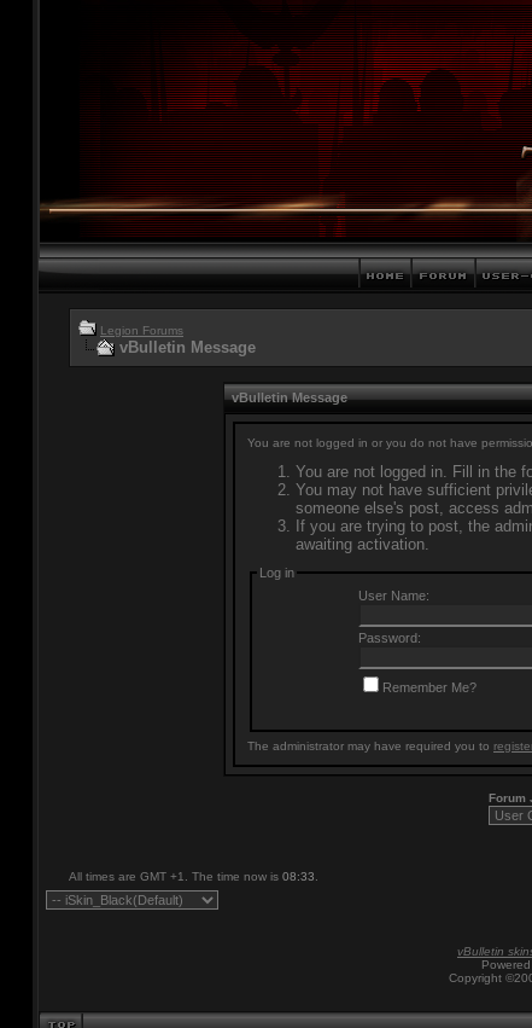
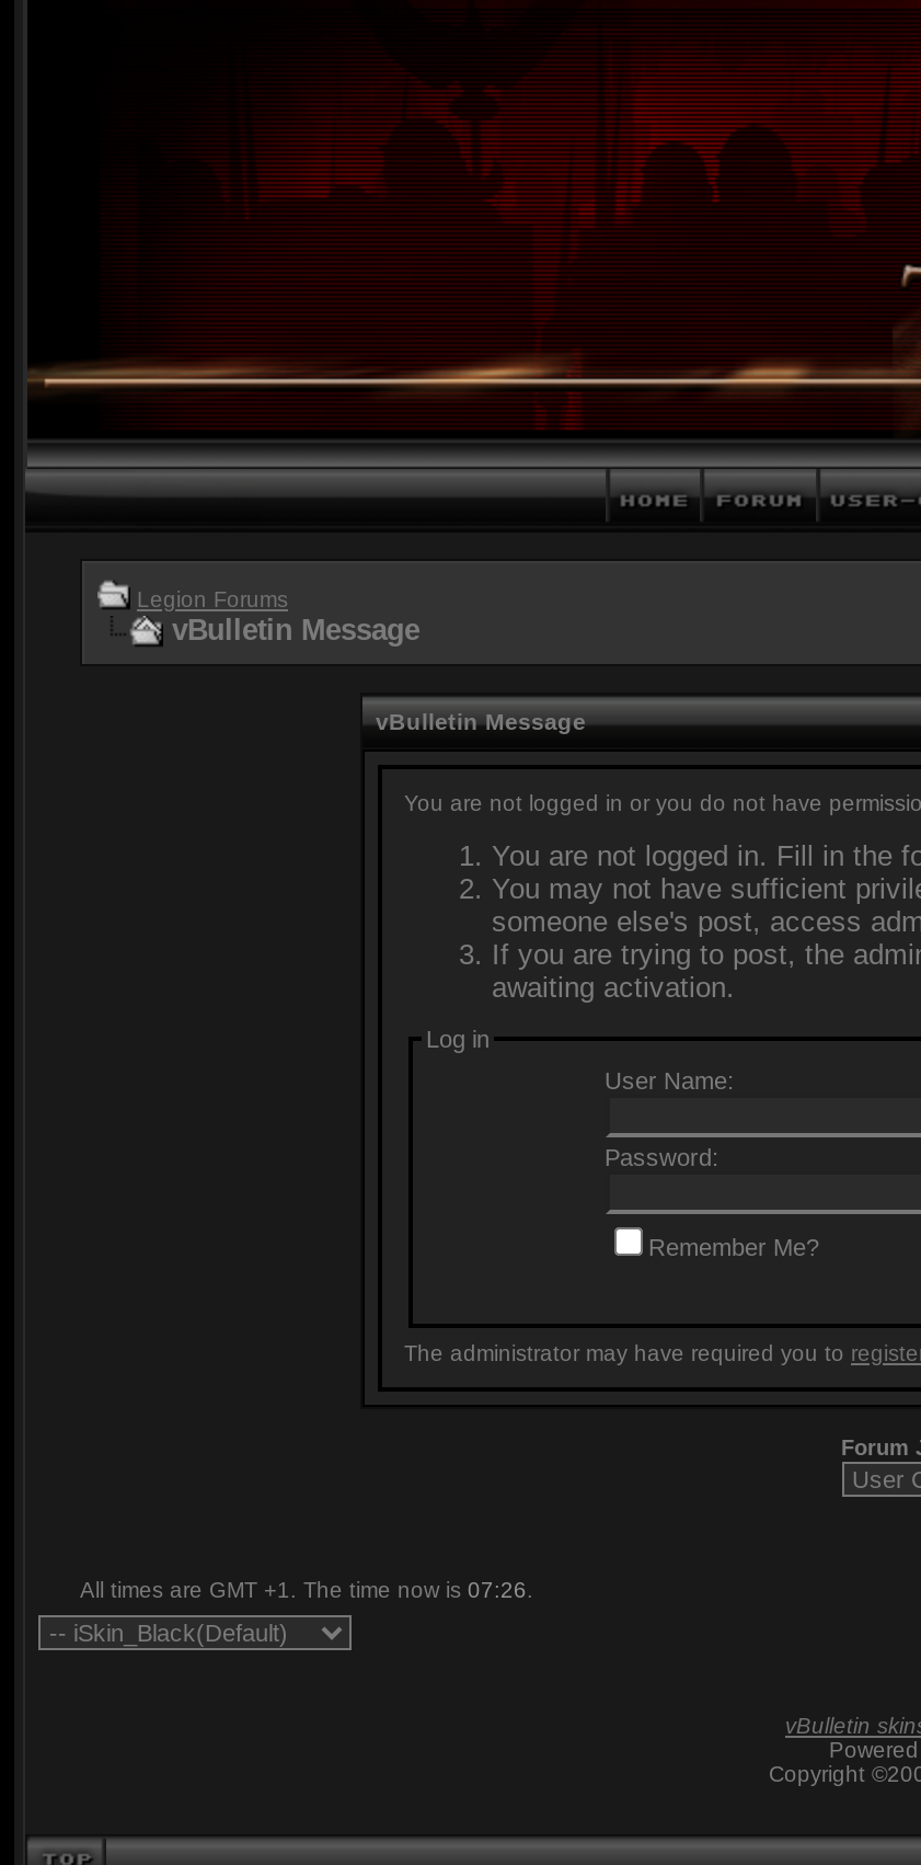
- All times are GMT +1. The time now is 08:33.
+ All times are GMT +1. The time now is 07:26.
